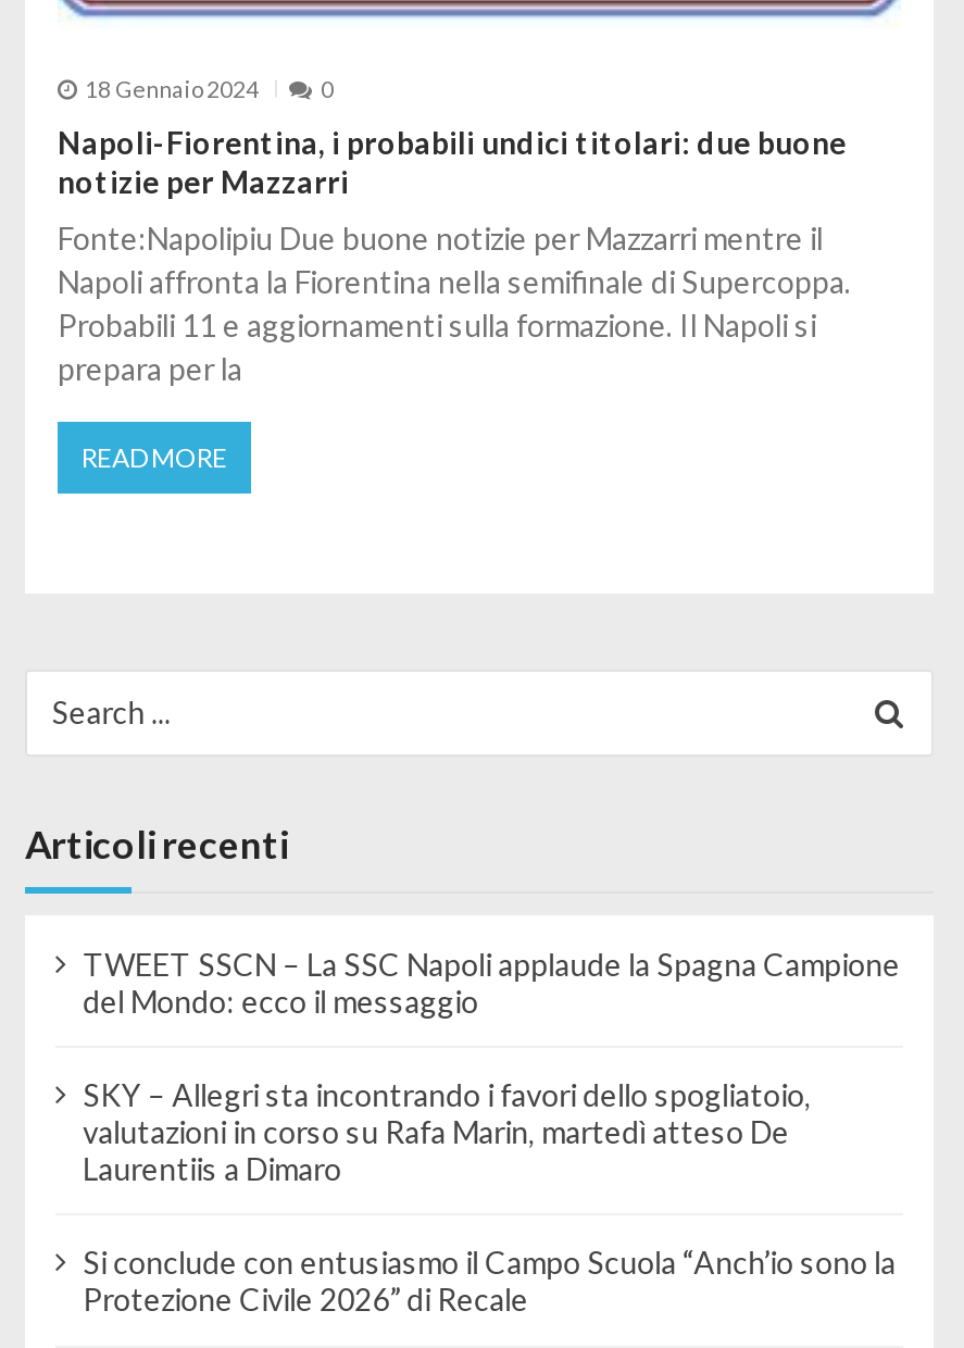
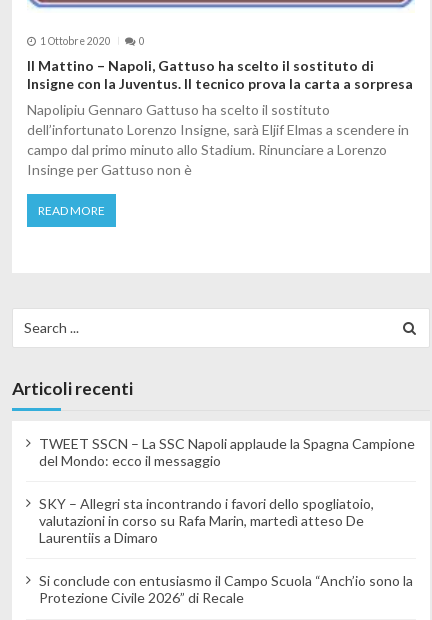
- 18 Gennaio 2024
+ 1 Ottobre 2020

- Napoli-Fiorentina, i probabili undici titolari: due buone
- notizie per Mazzarri
+ Il Mattino – Napoli, Gattuso ha scelto il sostituto di
+ Insigne con la Juventus. Il tecnico prova la carta a sorpresa

- Fonte:Napolipiu Due buone notizie per Mazzarri mentre il
- Napoli affronta la Fiorentina nella semifinale di Supercoppa.
- Probabili 11 e aggiornamenti sulla formazione. Il Napoli si
- prepara per la
+ Napolipiu Gennaro Gattuso ha scelto il sostituto
+ dell’infortunato Lorenzo Insigne, sarà Eljif Elmas a scendere in
+ campo dal primo minuto allo Stadium. Rinunciare a Lorenzo
+ Insinge per Gattuso non è
